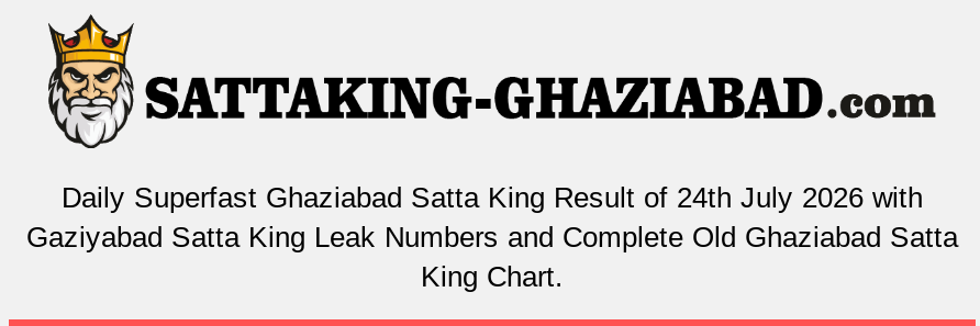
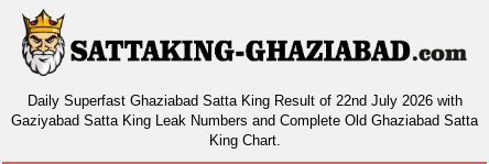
- Daily Superfast Ghaziabad Satta King Result of 24th July 2026 with
+ Daily Superfast Ghaziabad Satta King Result of 22nd July 2026 with
